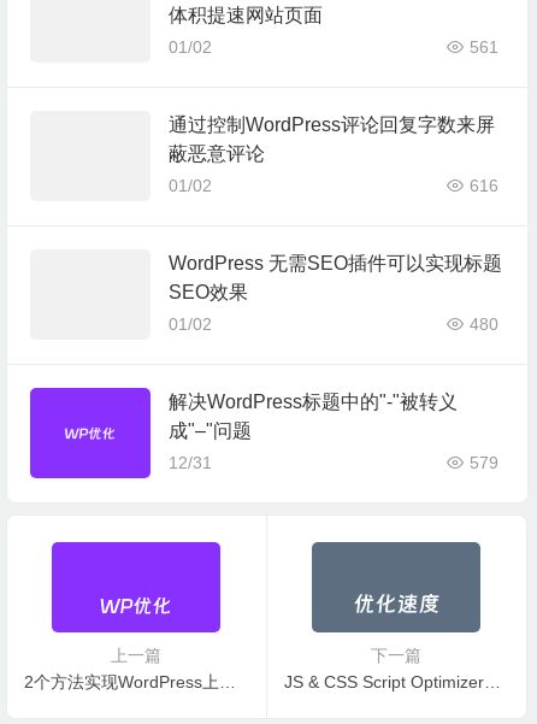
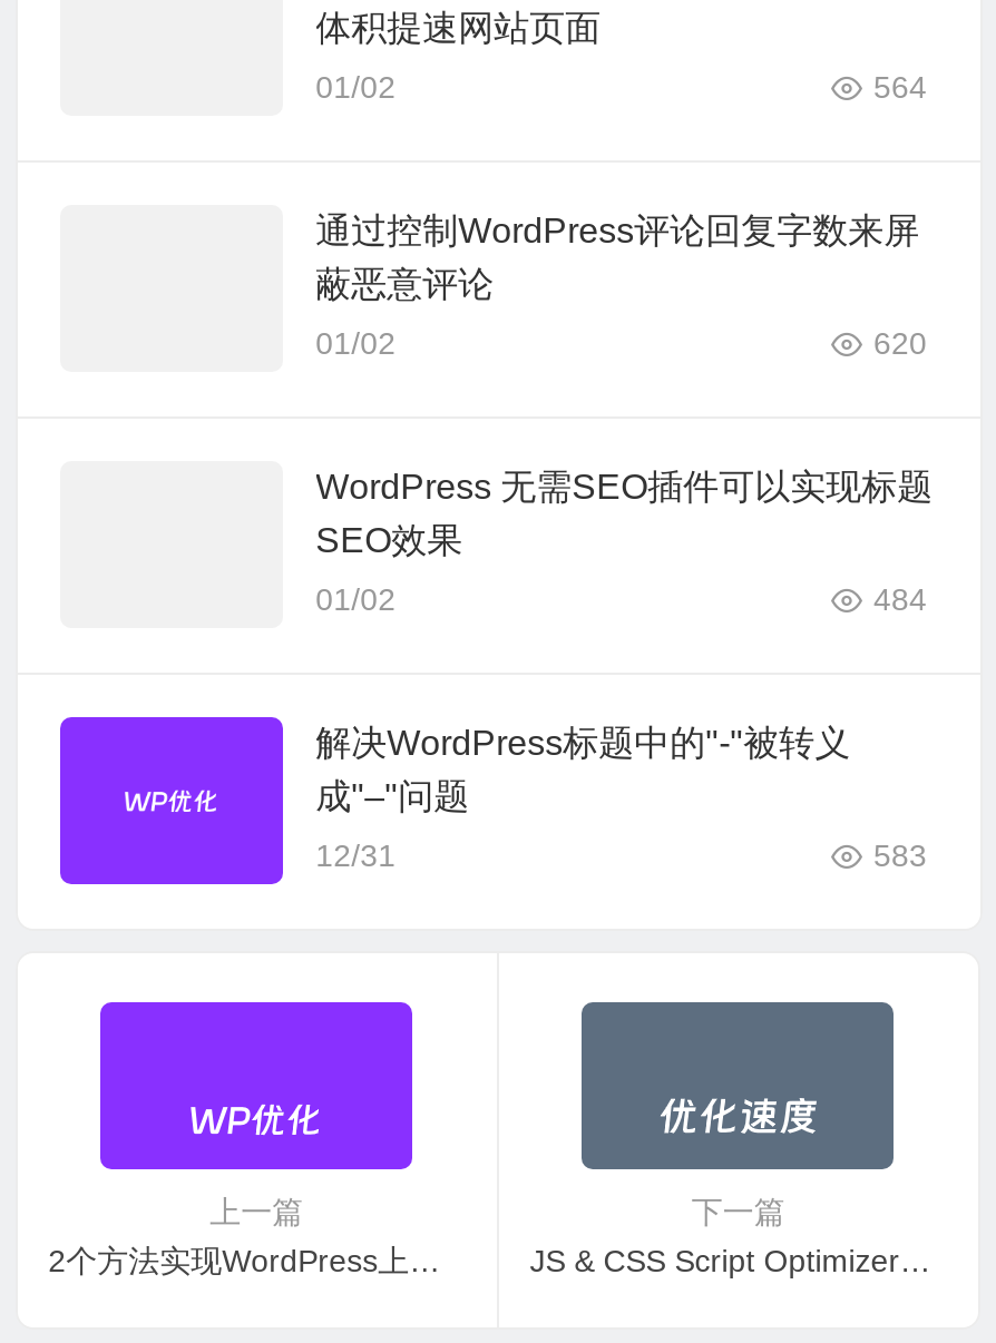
- 561
+ 564

- 616
+ 620

- 480
+ 484

- 579
+ 583
